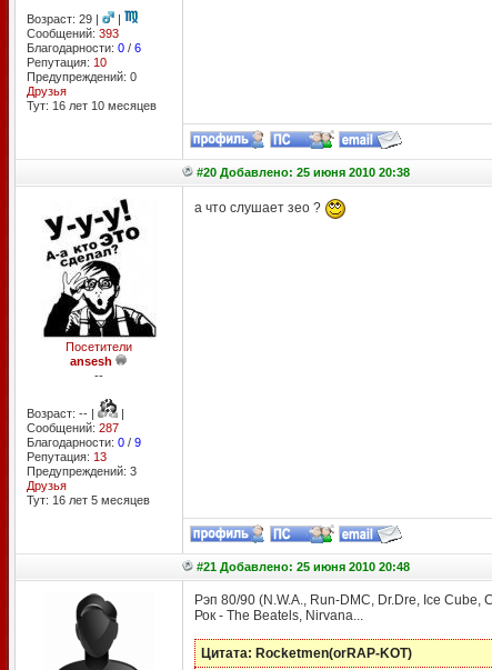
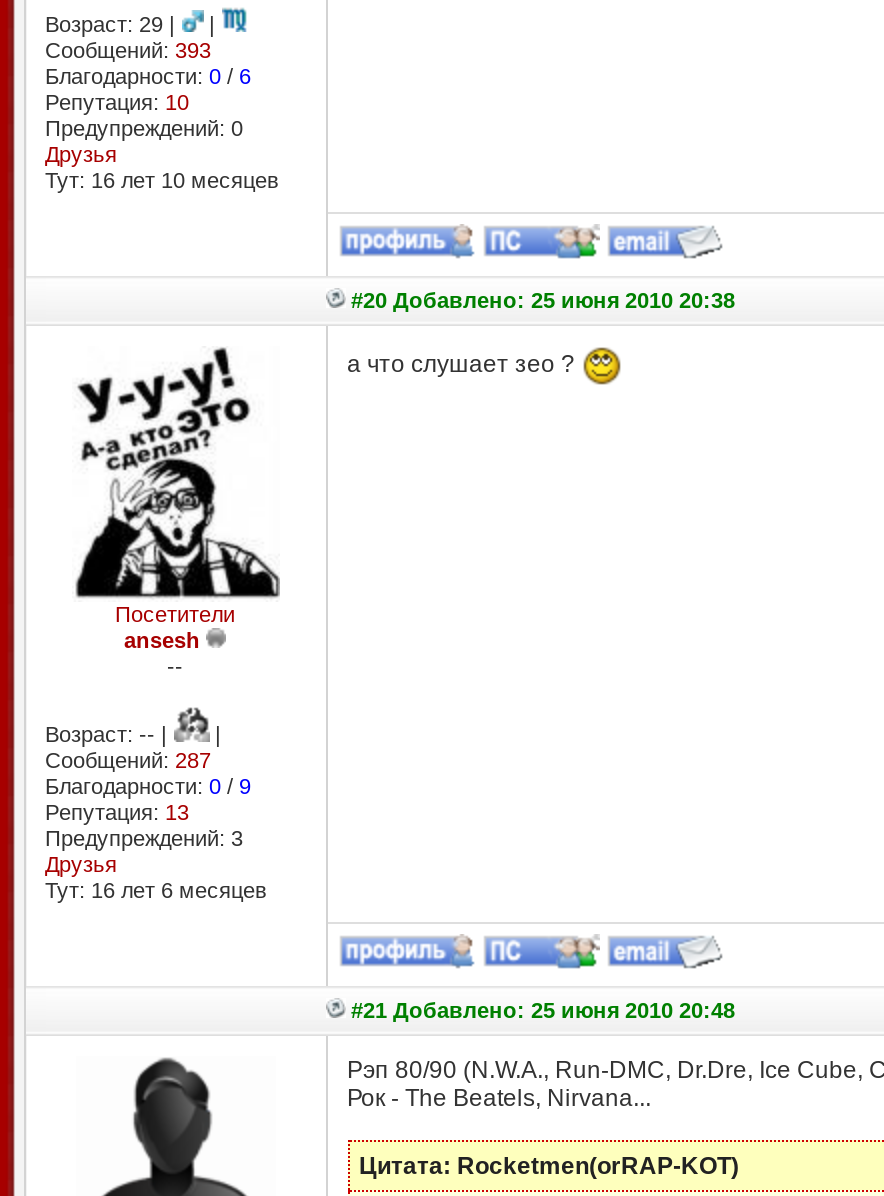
- Тут: 16 лет 5 месяцев
+ Тут: 16 лет 6 месяцев
